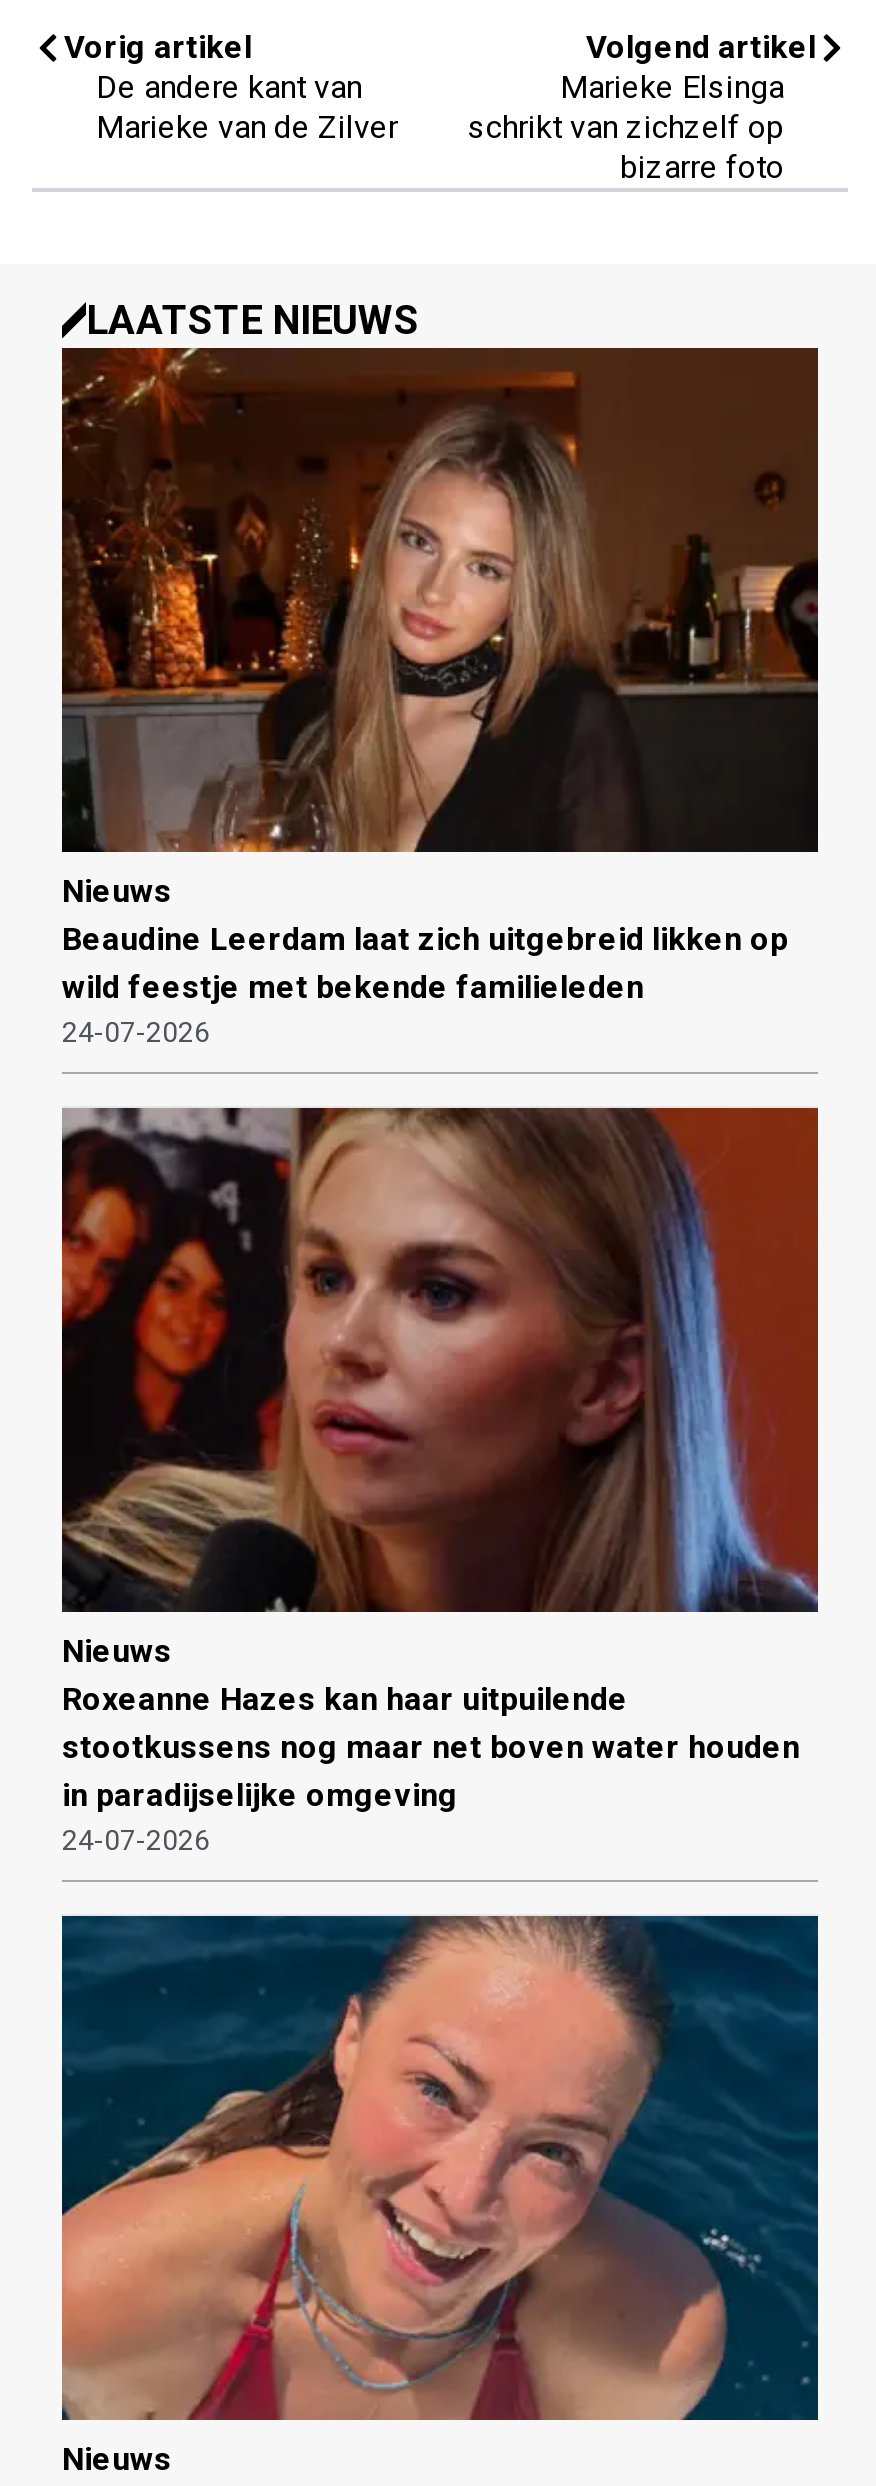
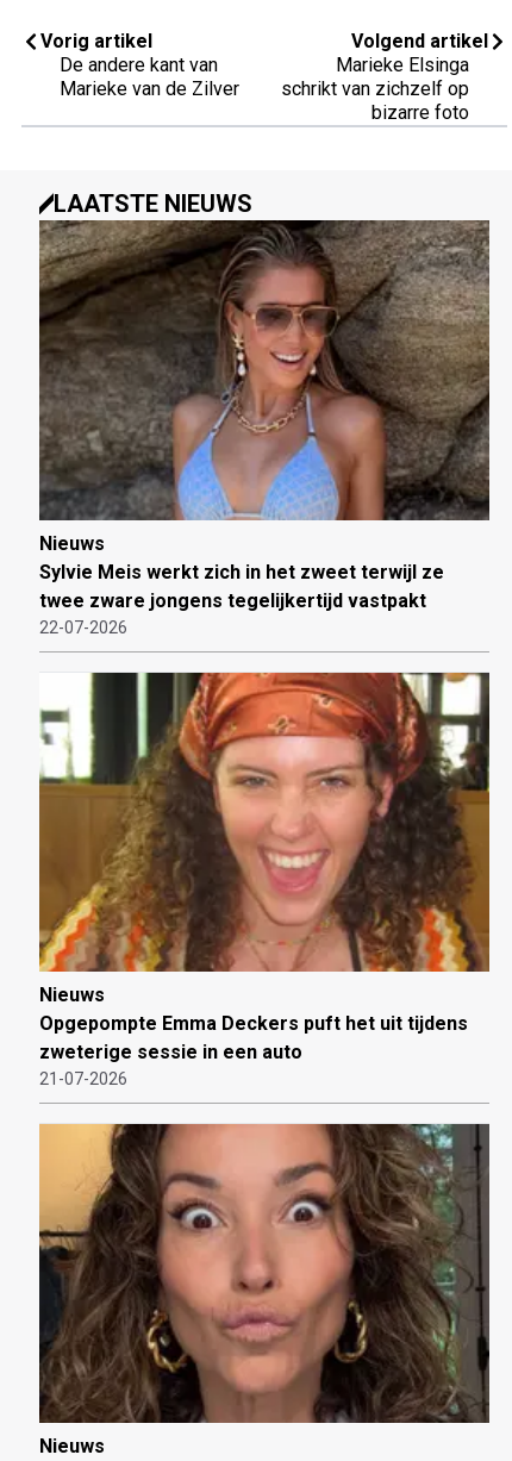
- [image]
- Beaudine Leerdam laat zich uitgebreid likken op
- wild feestje met bekende familieleden
- 24-07-2026
+ [image]
+ Sylvie Meis werkt zich in het zweet terwijl ze
+ twee zware jongens tegelijkertijd vastpakt
+ 22-07-2026

- [image]
- Roxeanne Hazes kan haar uitpuilende
- stootkussens nog maar net boven water houden
- in paradijselijke omgeving
- 24-07-2026
+ [image]
+ Opgepompte Emma Deckers puft het uit tijdens
+ zweterige sessie in een auto
+ 21-07-2026

- [image]
+ [image]
